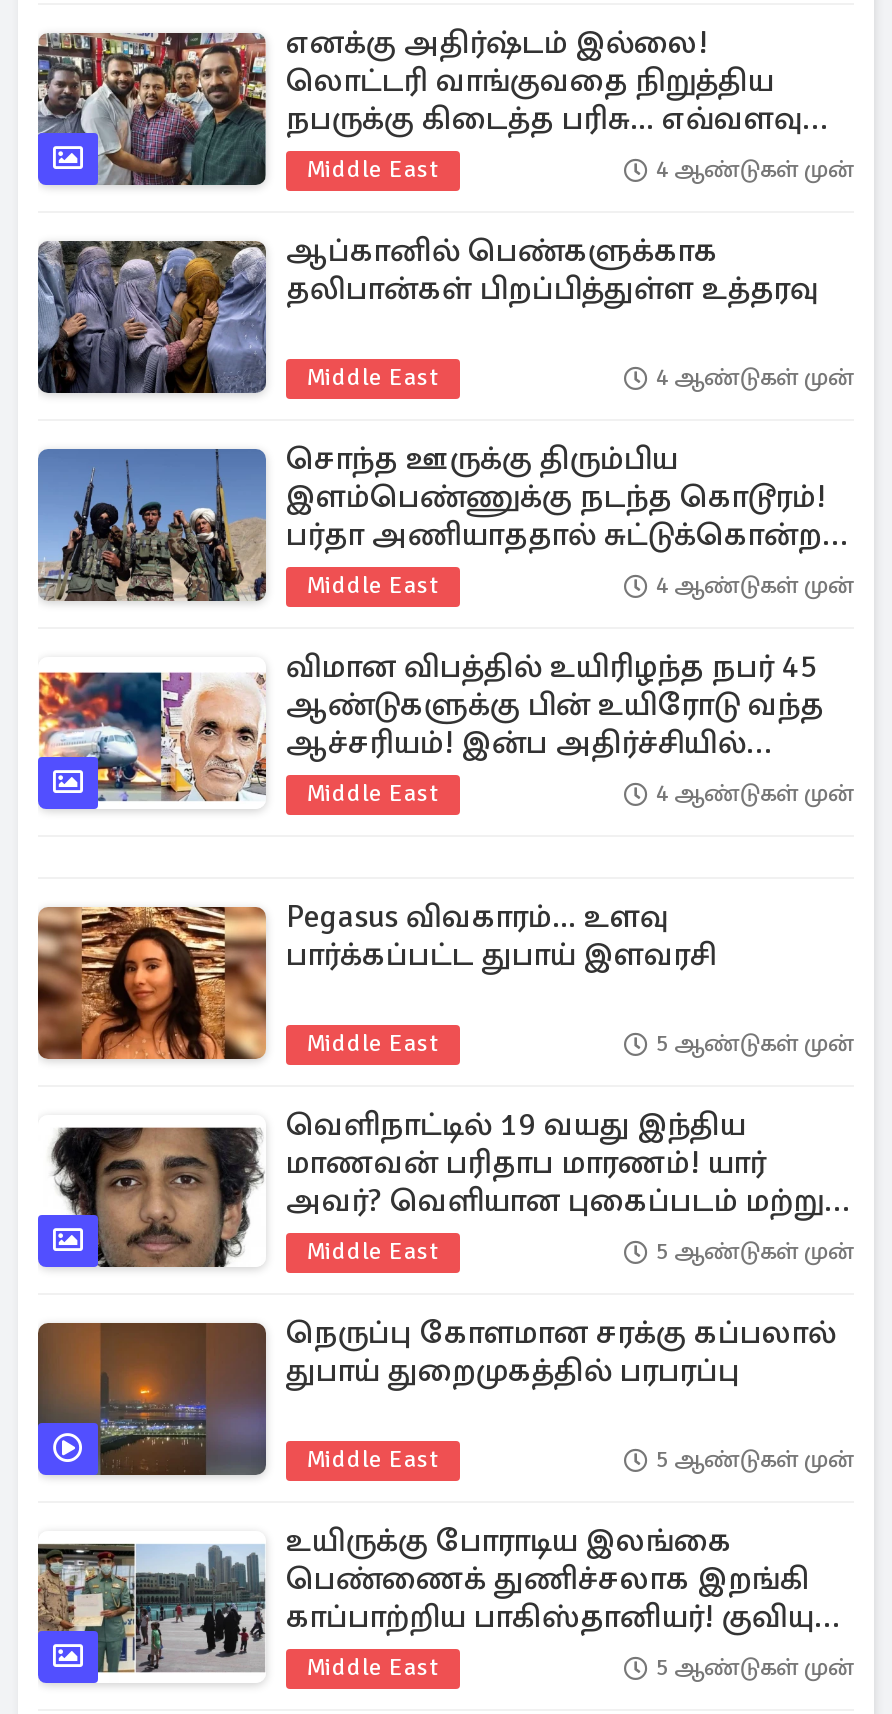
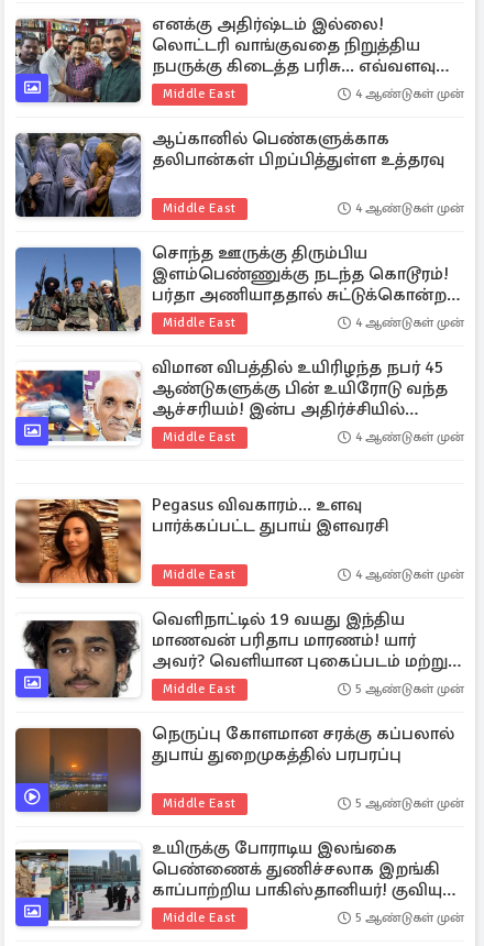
- 5 ஆண்டுகள் முன்
+ 4 ஆண்டுகள் முன்
